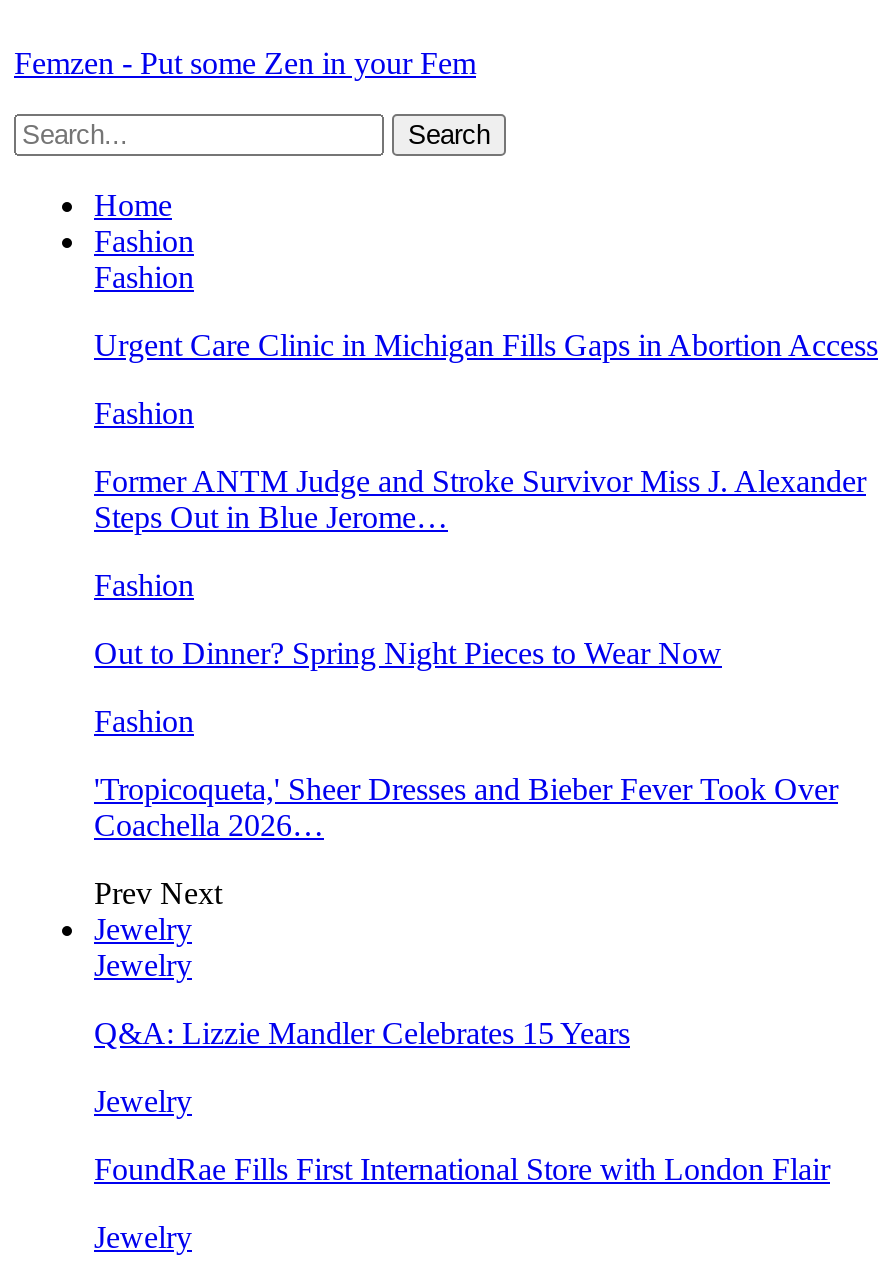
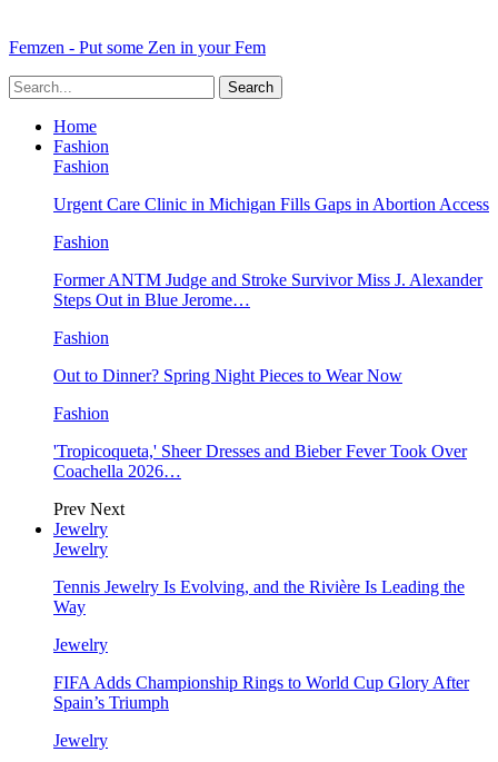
- Q&A: Lizzie Mandler Celebrates 15 Years
+ Tennis Jewelry Is Evolving, and the Rivière Is Leading the
+ Way

- FoundRae Fills First International Store with London Flair
+ FIFA Adds Championship Rings to World Cup Glory After
+ Spain’s Triumph
